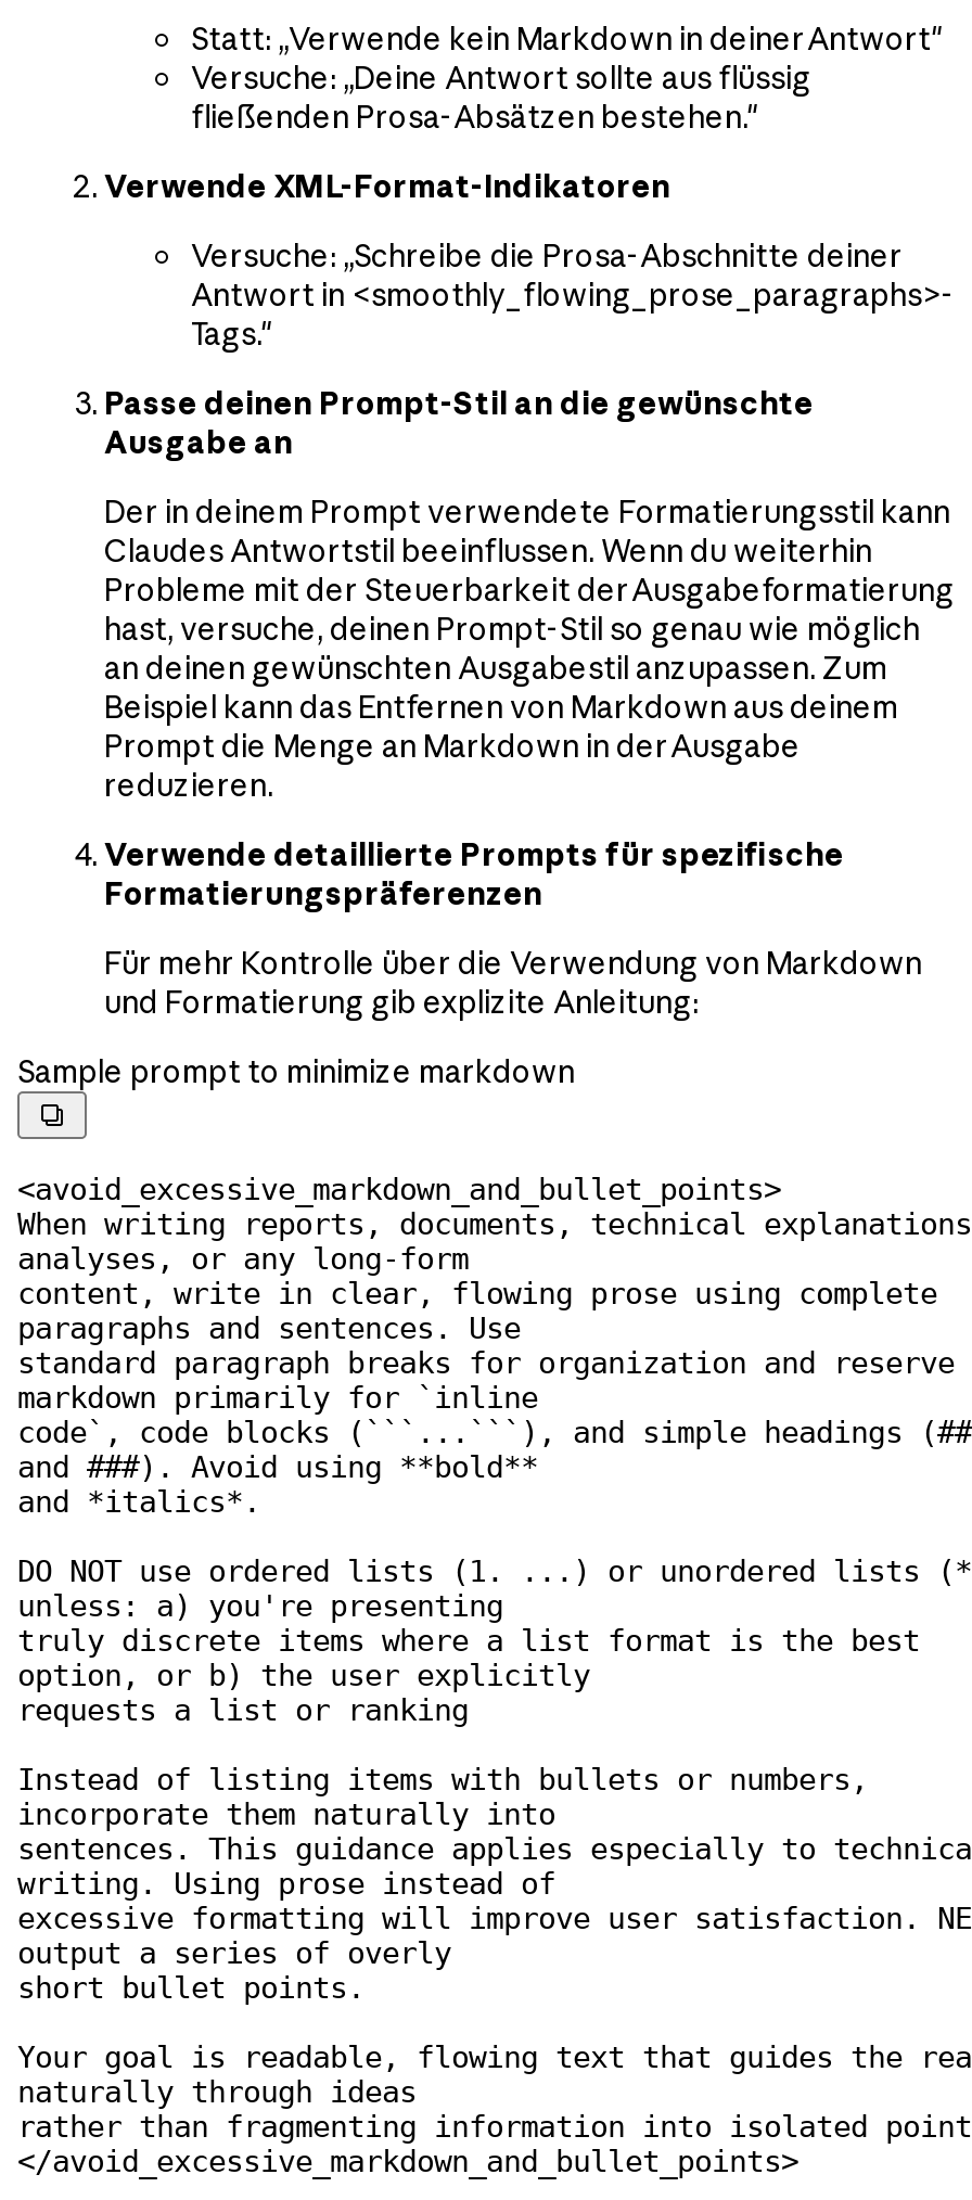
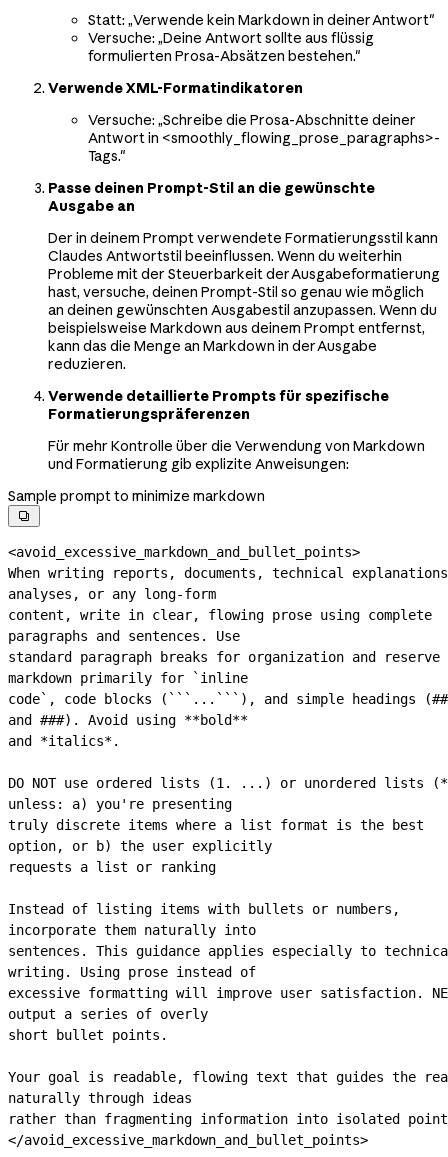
- fließenden Prosa-Absätzen bestehen."
+ formulierten Prosa-Absätzen bestehen."

- Verwende XML-Format-Indikatoren
+ Verwende XML-Formatindikatoren

- an deinen gewünschten Ausgabestil anzupassen. Zum
- Beispiel kann das Entfernen von Markdown aus deinem
- Prompt die Menge an Markdown in der Ausgabe
+ an deinen gewünschten Ausgabestil anzupassen. Wenn du
+ beispielsweise Markdown aus deinem Prompt entfernst,
+ kann das die Menge an Markdown in der Ausgabe

- und Formatierung gib explizite Anleitung:
+ und Formatierung gib explizite Anweisungen:
